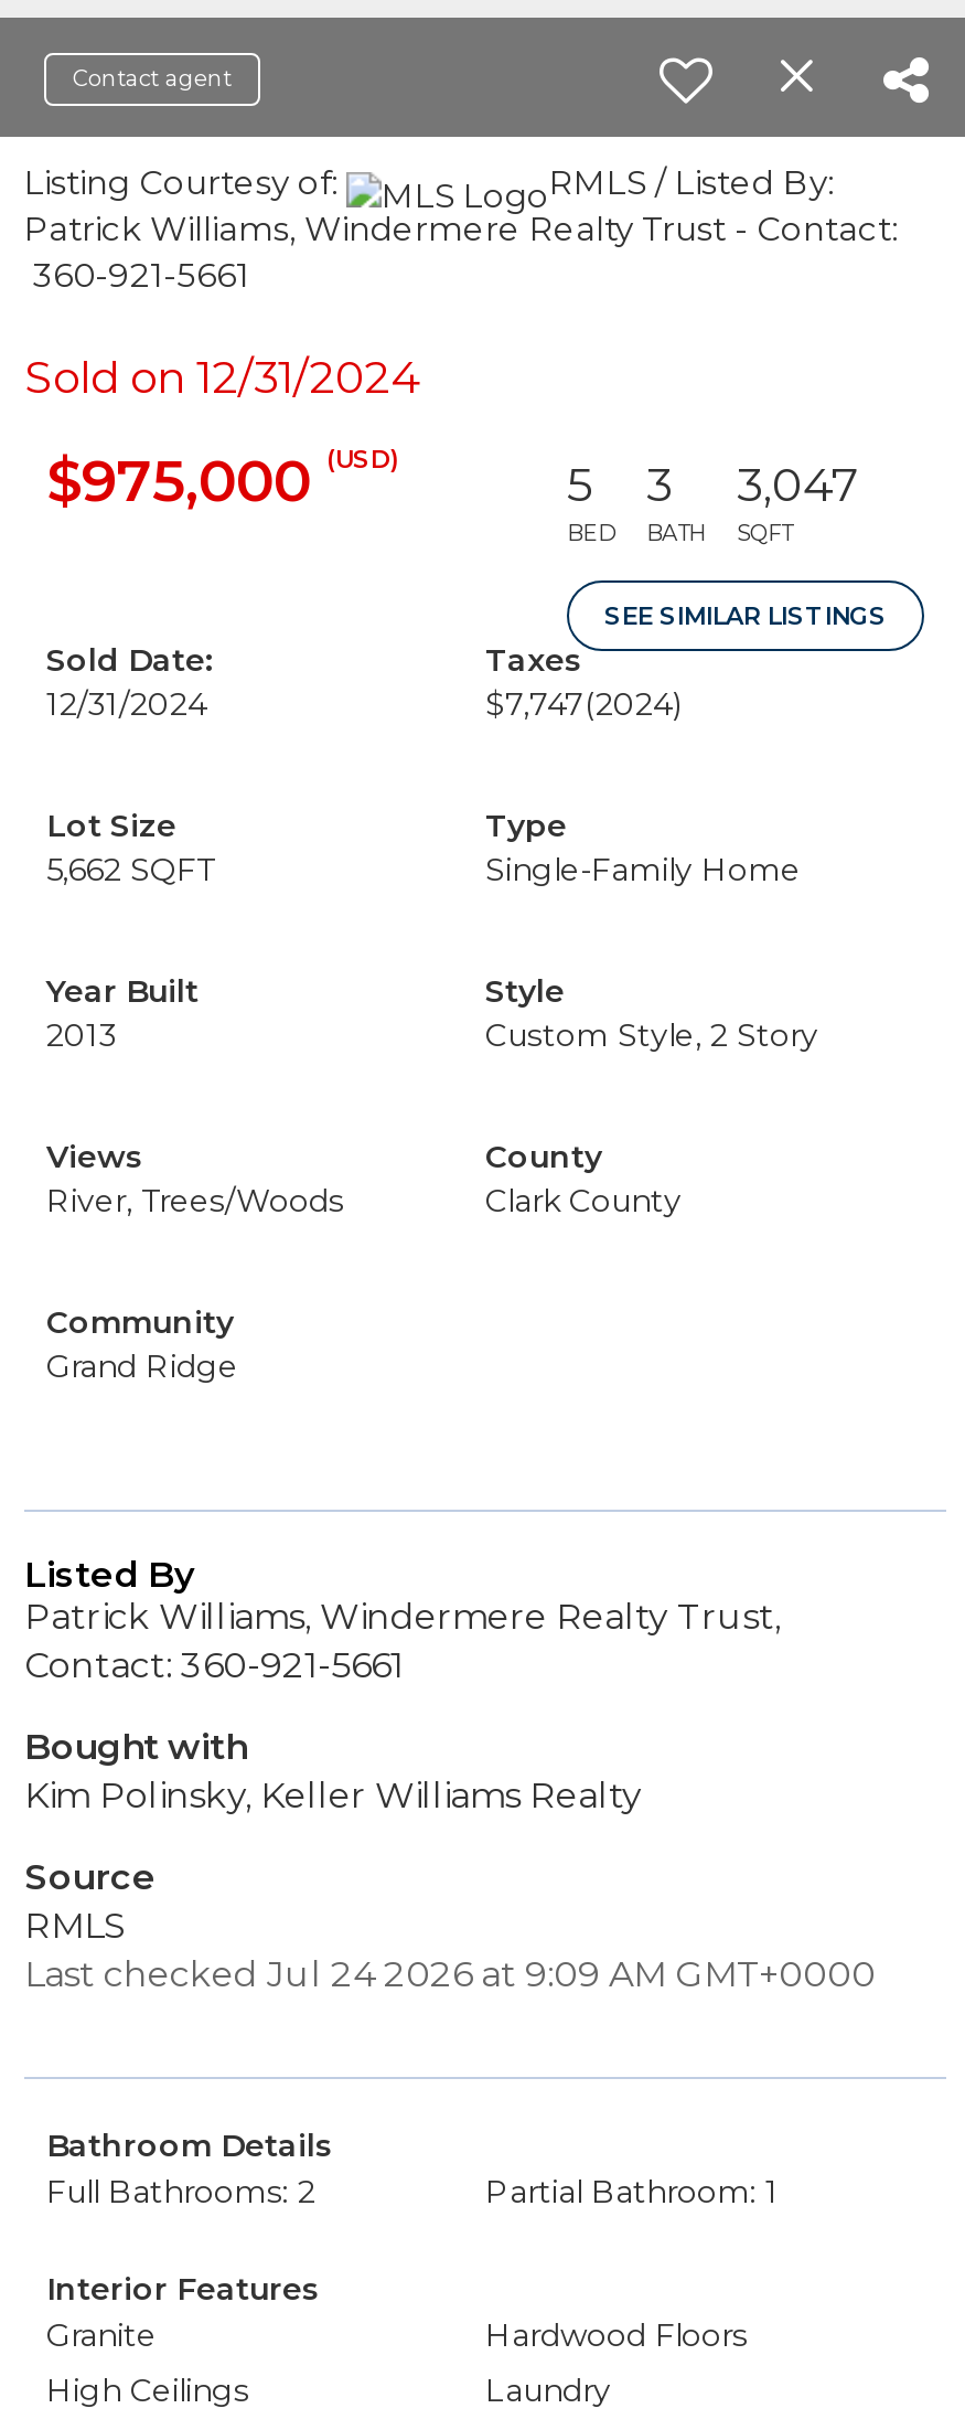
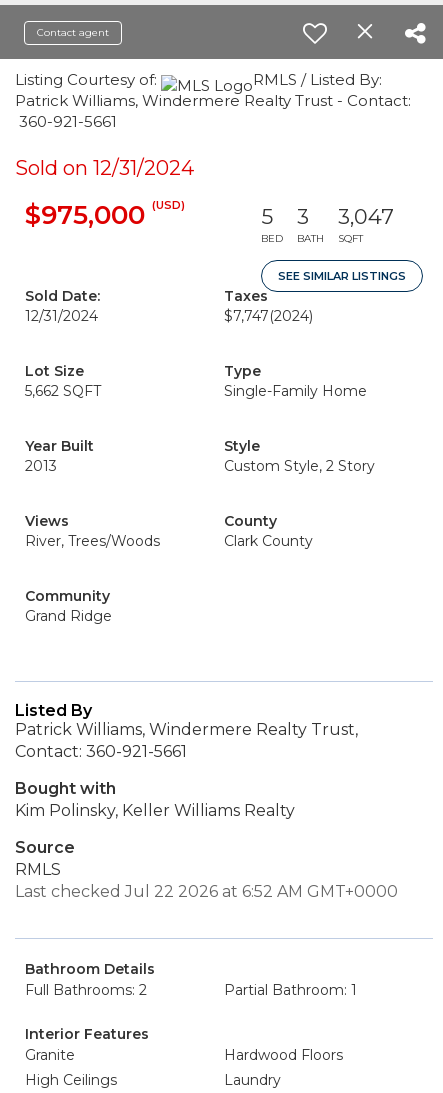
- Last checked Jul 24 2026 at 9:09 AM GMT+0000
+ Last checked Jul 22 2026 at 6:52 AM GMT+0000
